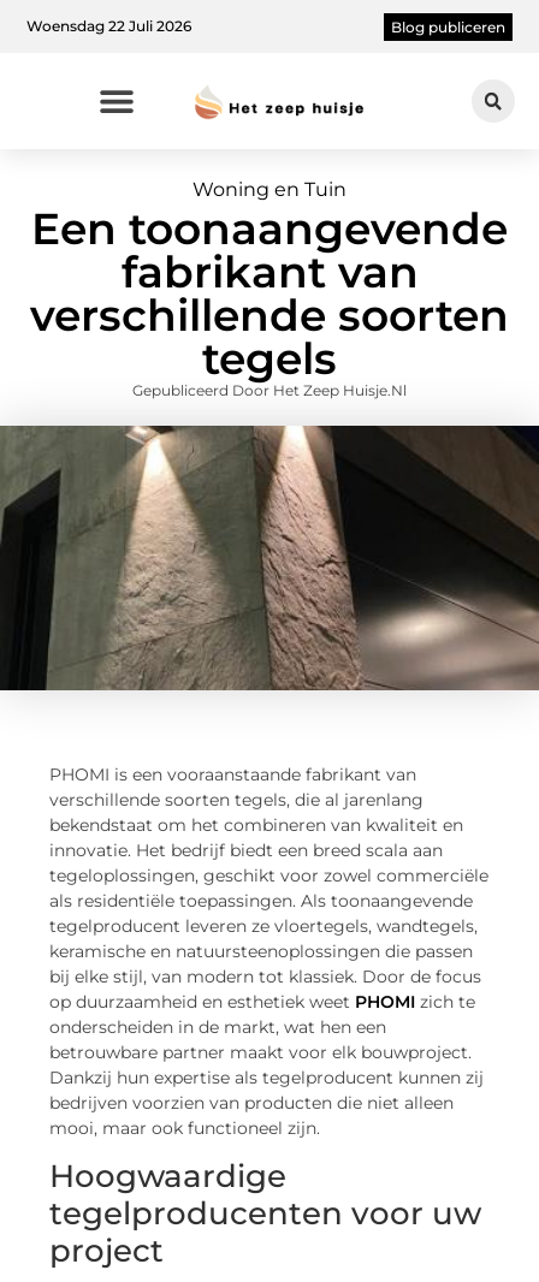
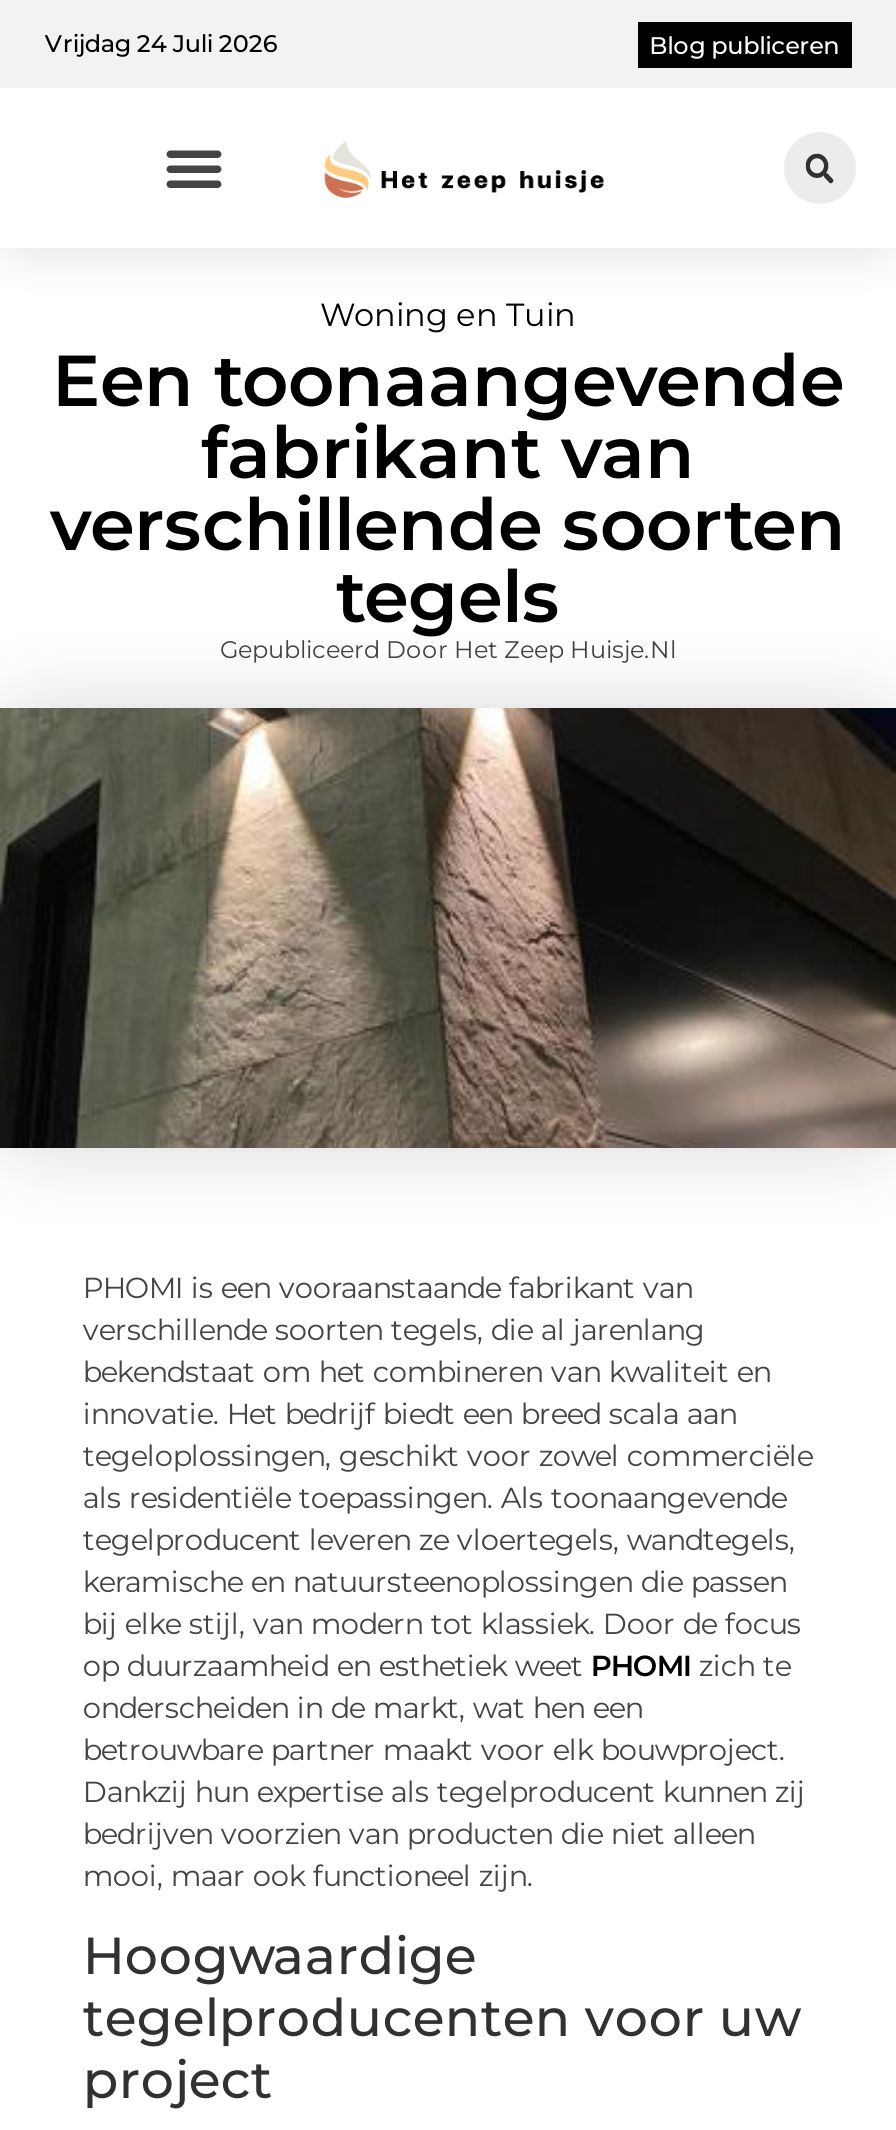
- Woensdag 22 Juli 2026
+ Vrijdag 24 Juli 2026
